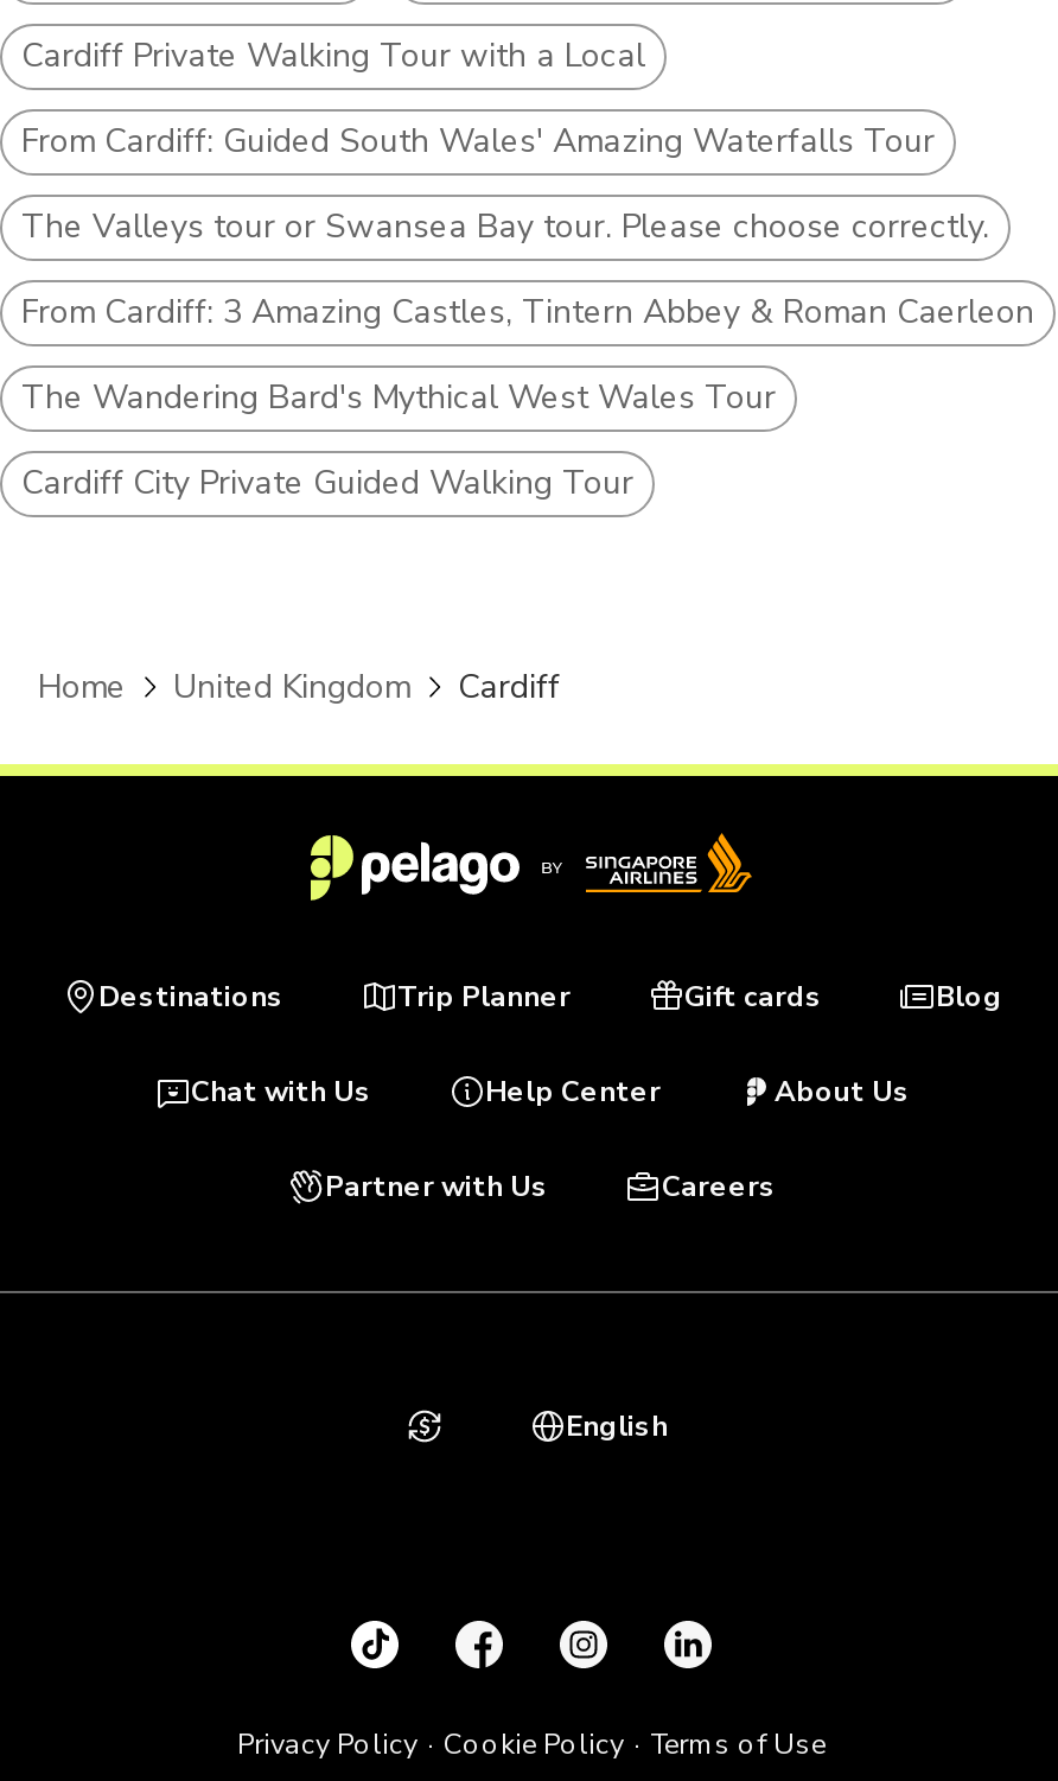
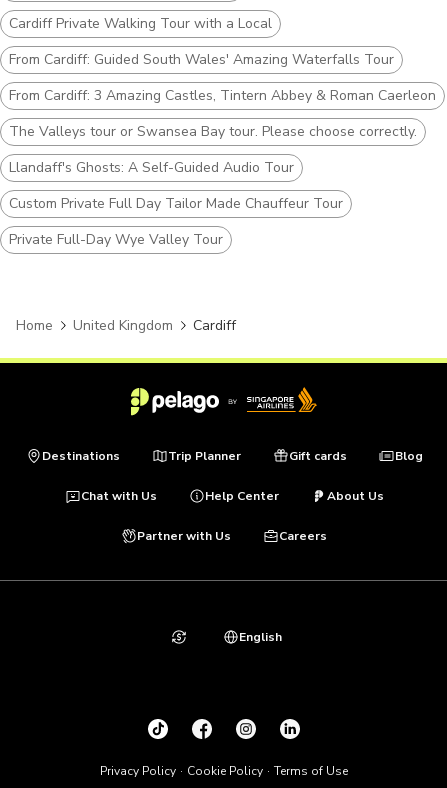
moved down: The Valleys tour or Swansea Bay tour. Please choose correctly.

moved up: From Cardiff: 3 Amazing Castles, Tintern Abbey & Roman Caerleon

- The Wandering Bard's Mythical West Wales Tour
- Cardiff City Private Guided Walking Tour
+ Llandaff's Ghosts: A Self-Guided Audio Tour
+ Custom Private Full Day Tailor Made Chauffeur Tour
+ Private Full-Day Wye Valley Tour
